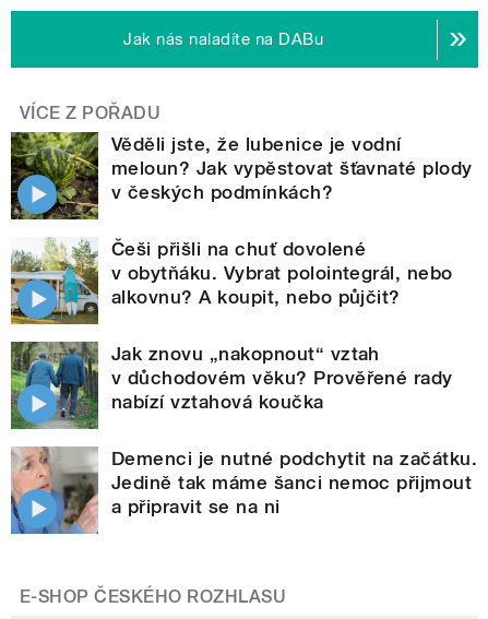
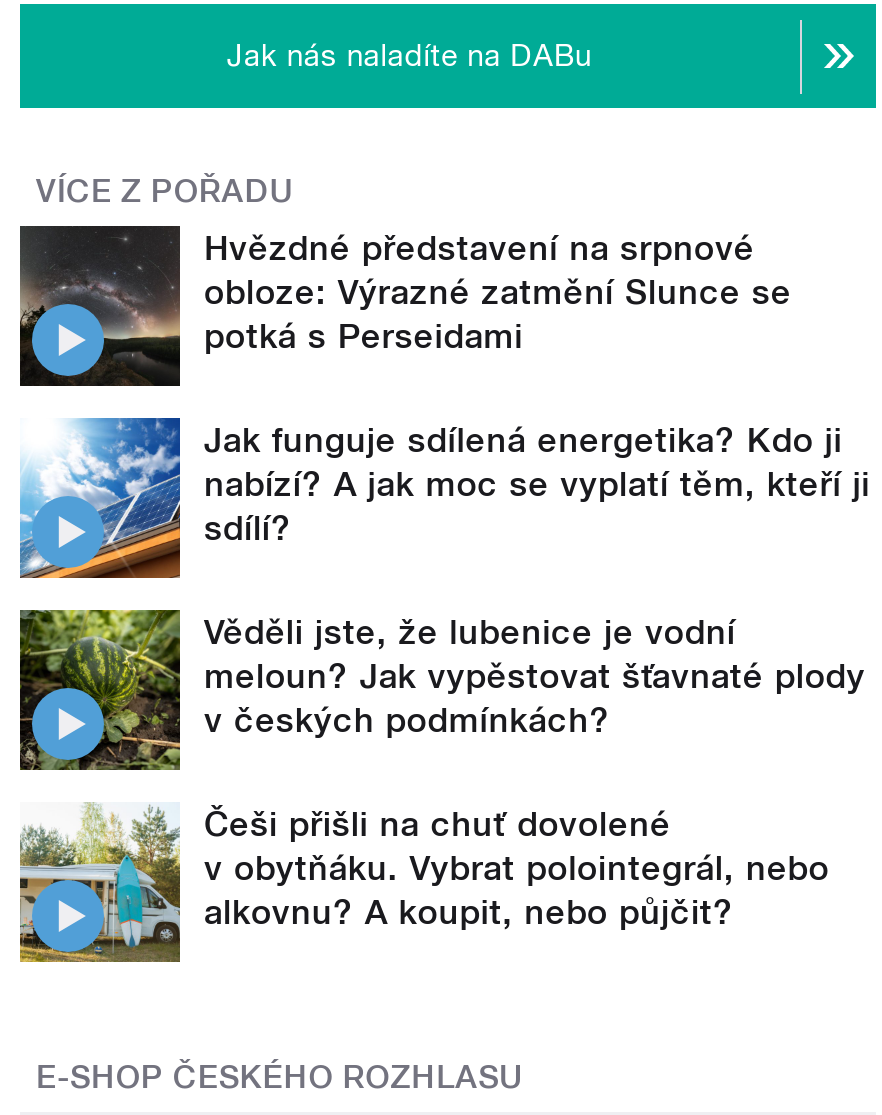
moved down: [image] | Věděli jste, že lubenice je vodní | meloun? Jak vypěstovat šťavnaté plody | v českých podmínkách? | Češi přišli na chuť dovolené | v obytňáku. Vybrat polointegrál, nebo | alkovnu? A koupit, nebo půjčit?

+ [image]
+ Hvězdné představení na srpnové
+ obloze: Výrazné zatmění Slunce se
+ potká s Perseidami
+ Jak funguje sdílená energetika? Kdo ji
+ nabízí? A jak moc se vyplatí těm, kteří ji
+ sdílí?

+ [image]

- [image]
- Jak znovu „nakopnout“ vztah
- v důchodovém věku? Prověřené rady
- nabízí vztahová koučka
- Demenci je nutné podchytit na začátku.
- Jedině tak máme šanci nemoc přijmout
- a připravit se na ni

- [image]
